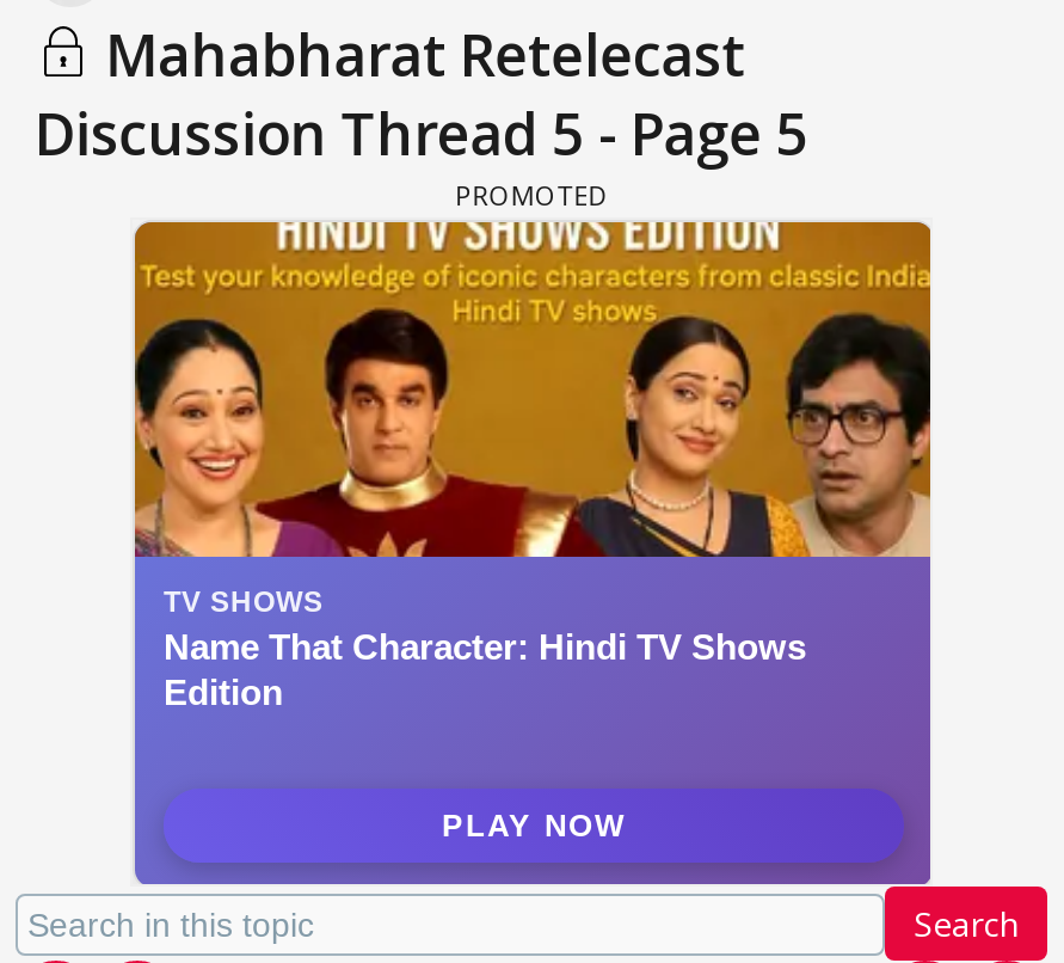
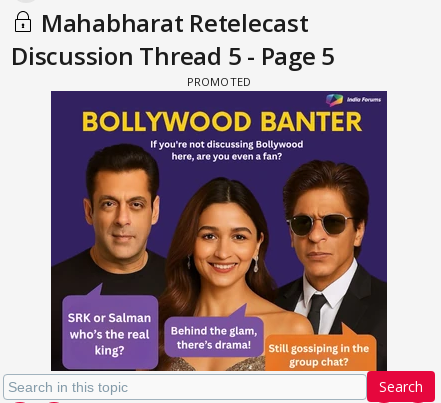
- [image]
+ [image]
